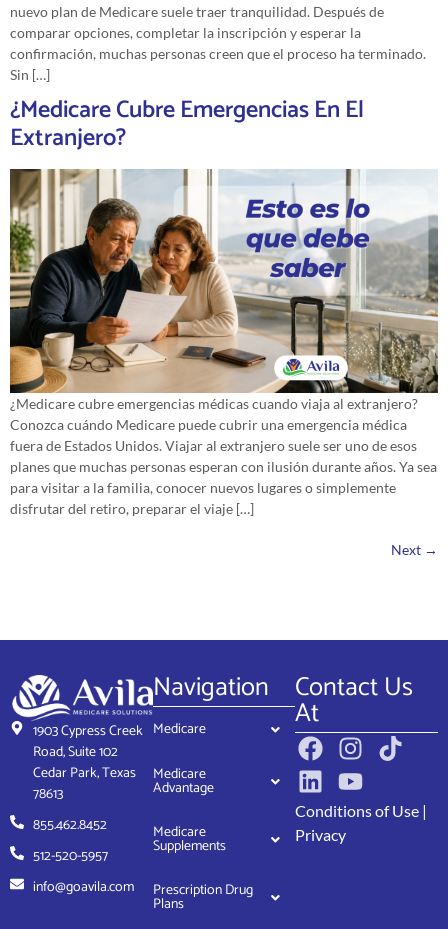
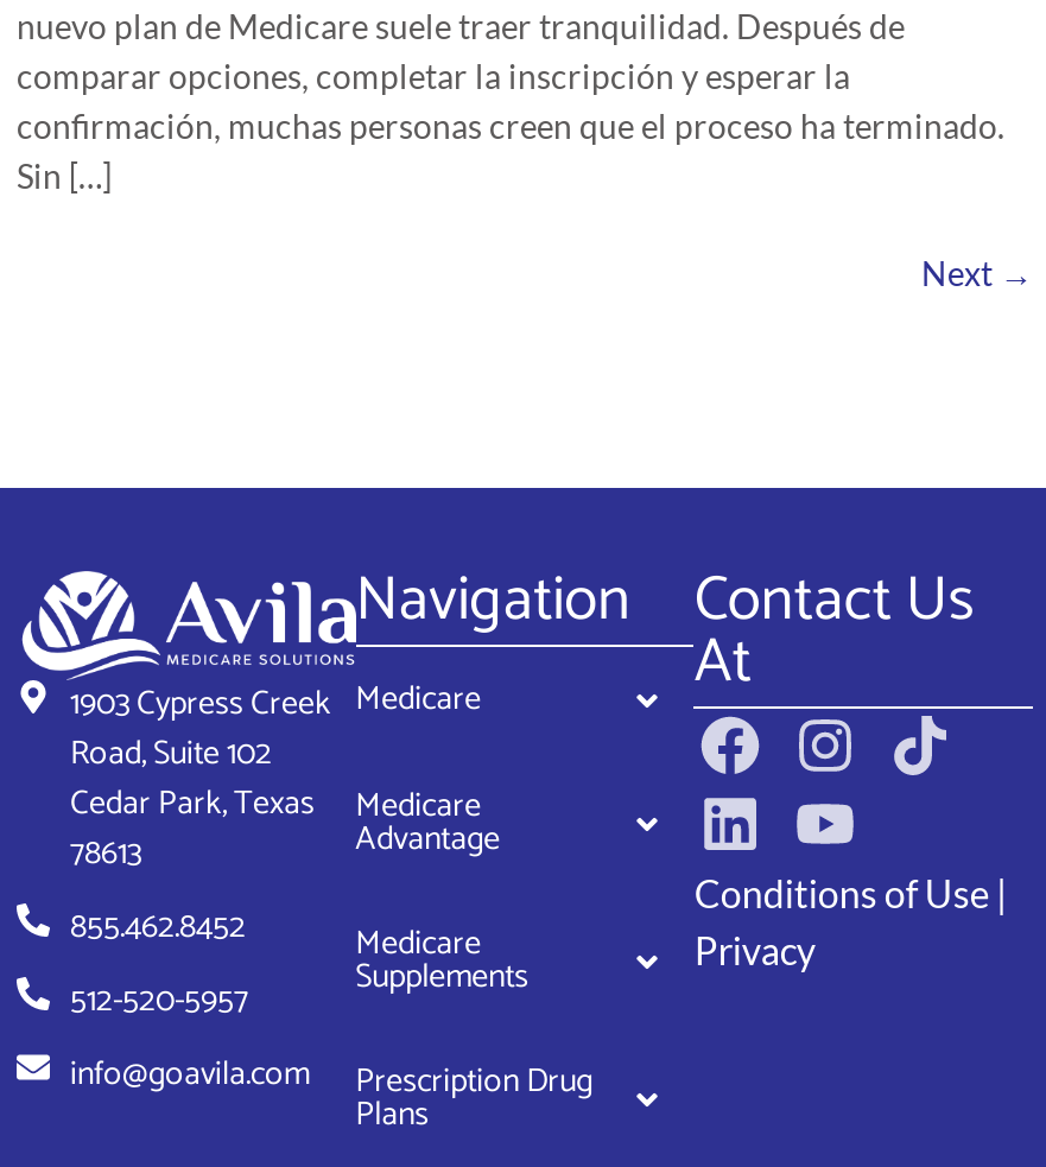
- ¿Medicare Cubre Emergencias En El
- Extranjero?

- [image]
- ¿Medicare cubre emergencias médicas cuando viaja al extranjero?
- Conozca cuándo Medicare puede cubrir una emergencia médica
- fuera de Estados Unidos. Viajar al extranjero suele ser uno de esos
- planes que muchas personas esperan con ilusión durante años. Ya sea
- para visitar a la familia, conocer nuevos lugares o simplemente
- disfrutar del retiro, preparar el viaje […]
